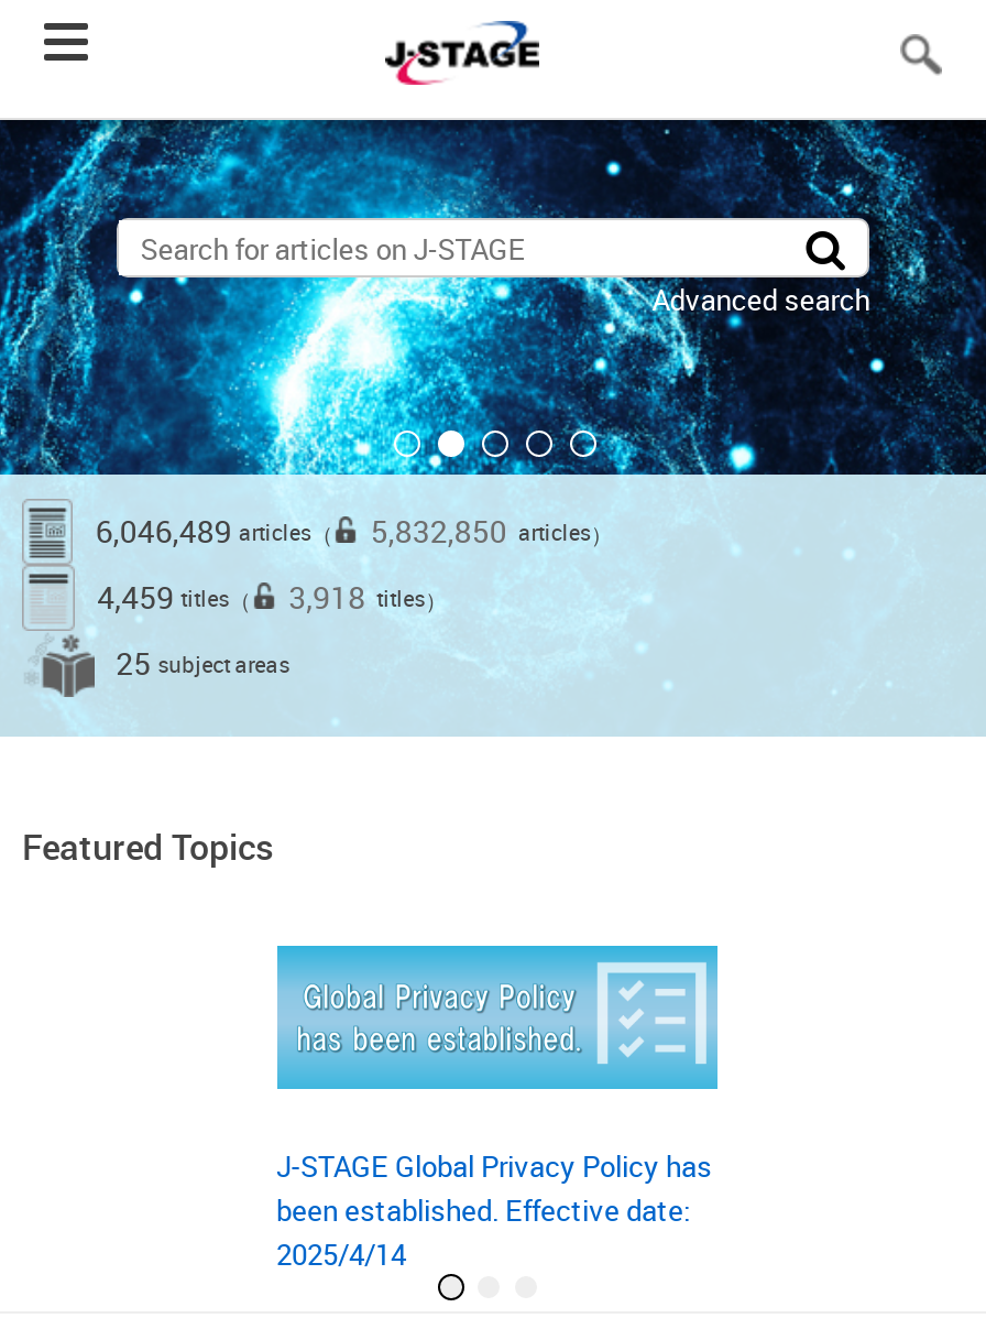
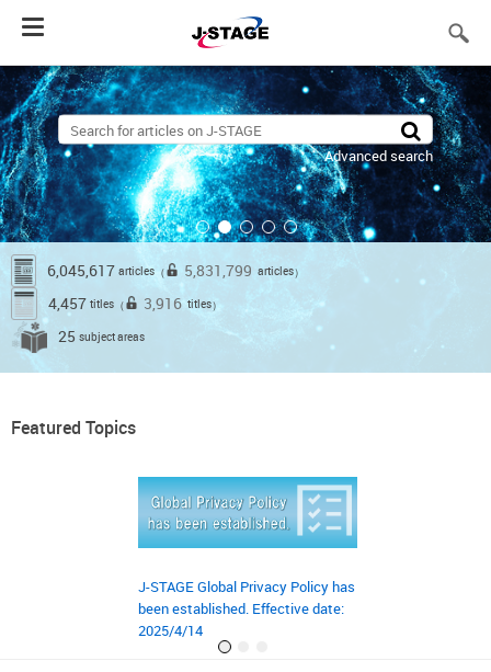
- 6,046,489 articles（
+ 6,045,617 articles（

- 5,832,850 articles）
+ 5,831,799 articles）

- 4,459 titles（
+ 4,457 titles（

- 3,918 titles）
+ 3,916 titles）
